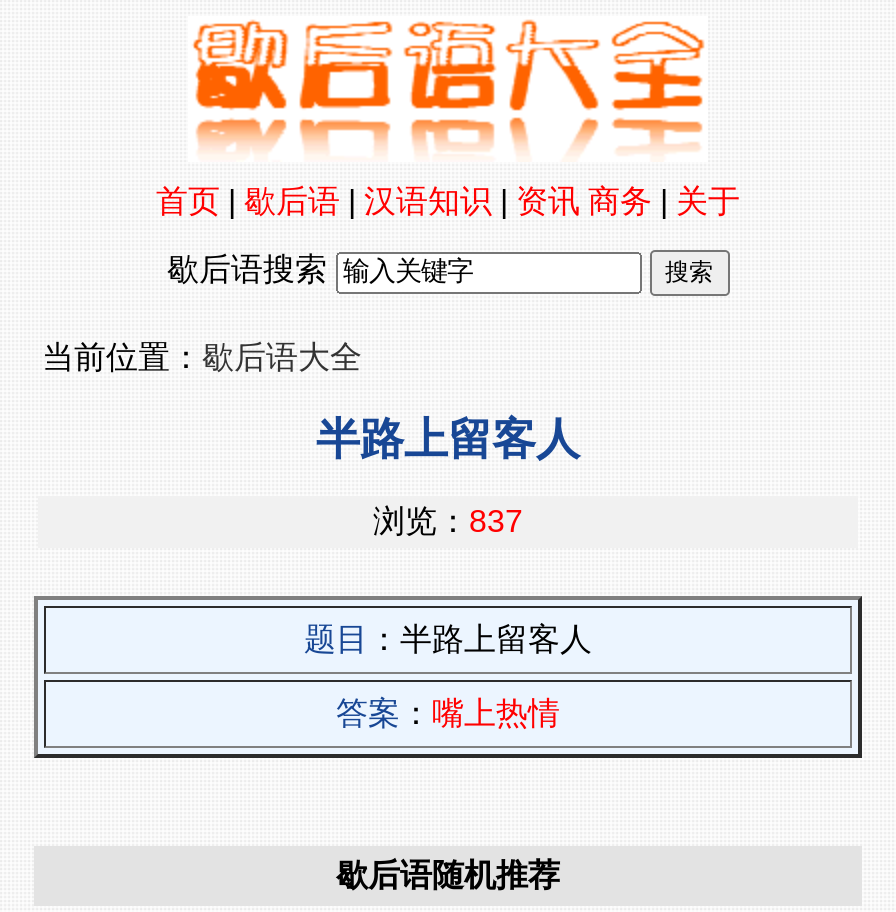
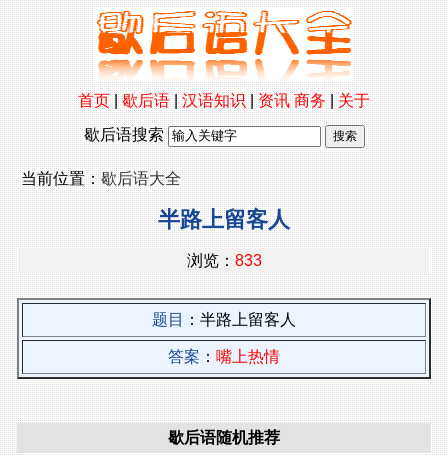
- 浏览：837
+ 浏览：833
